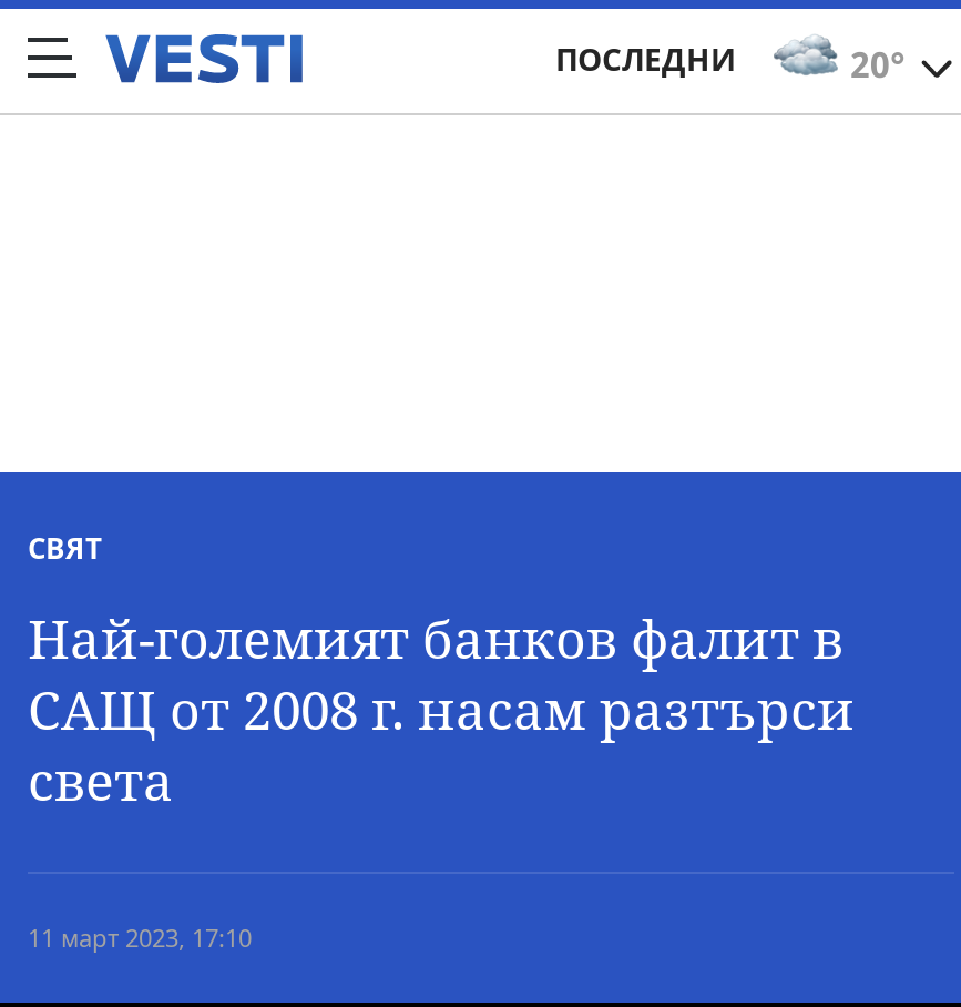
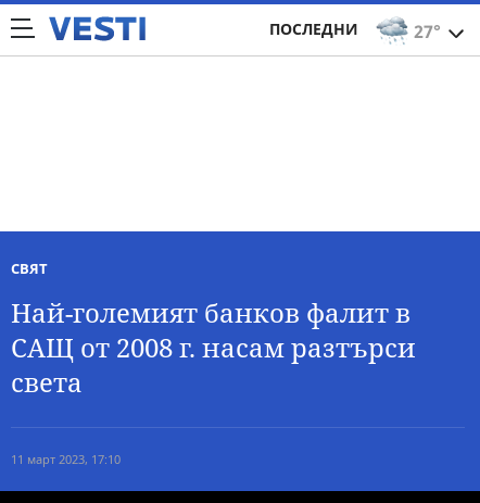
- 20°
+ 27°
